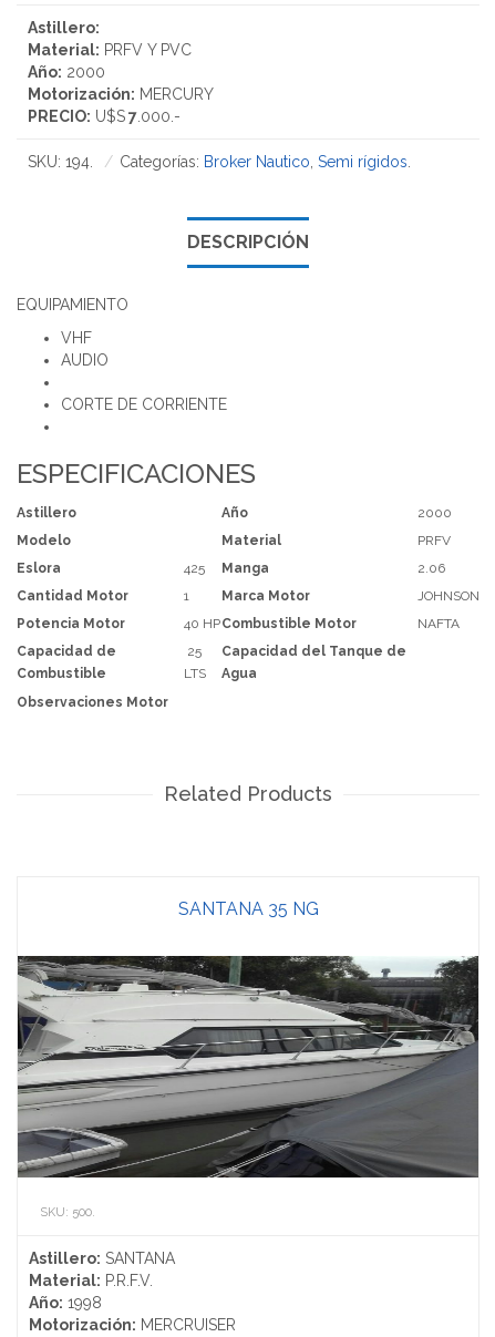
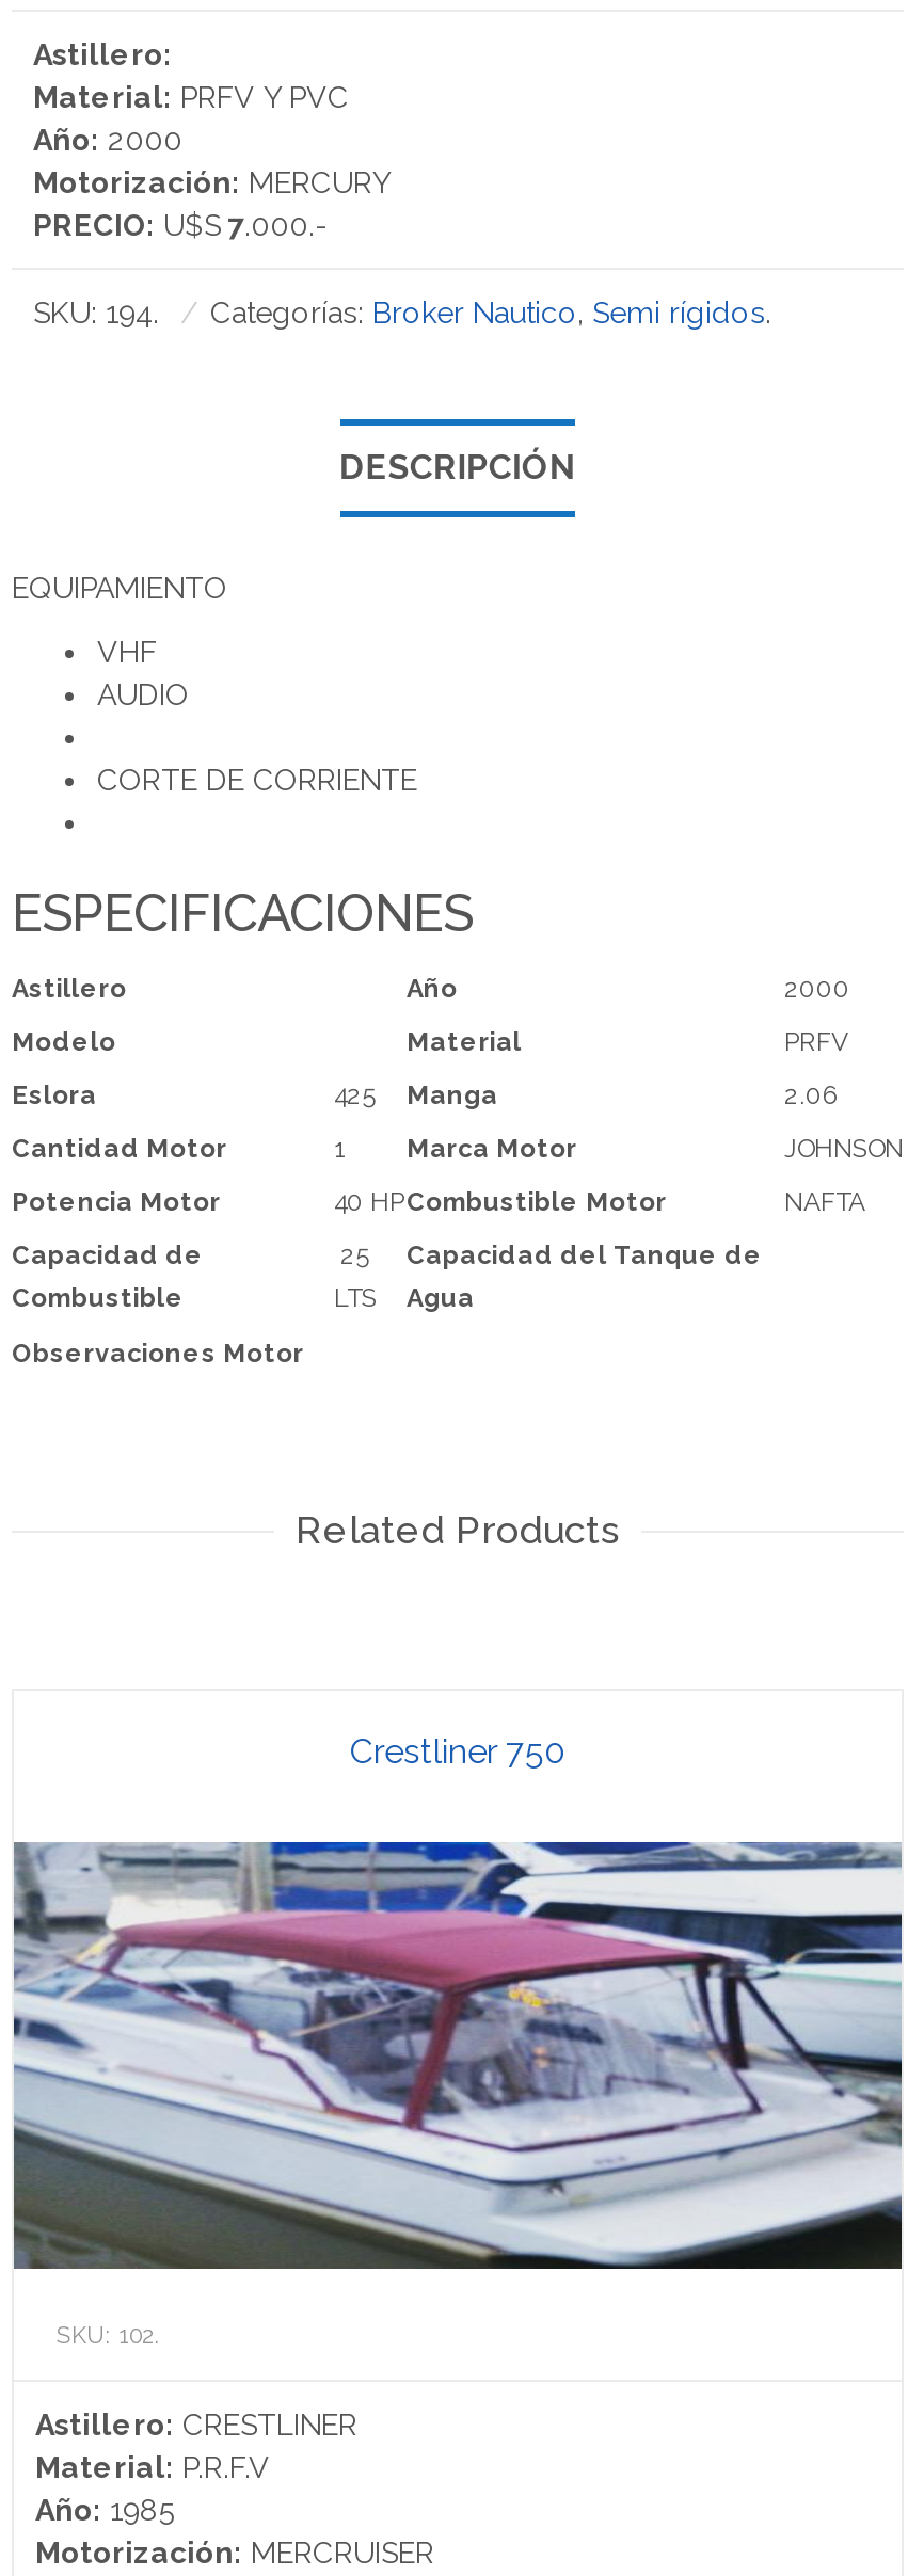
- SANTANA 35 NG
+ Crestliner 750

- [image]
- SKU: 500.
+ [image]
+ SKU: 102.

- Astillero: SANTANA
- Material: P.R.F.V.
- Año: 1998
+ Astillero: CRESTLINER
+ Material: P.R.F.V
+ Año: 1985
